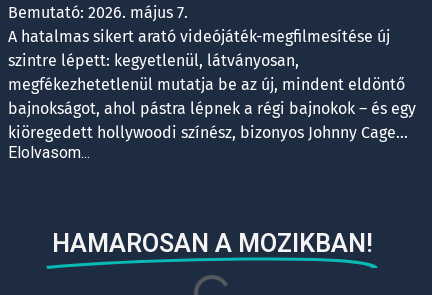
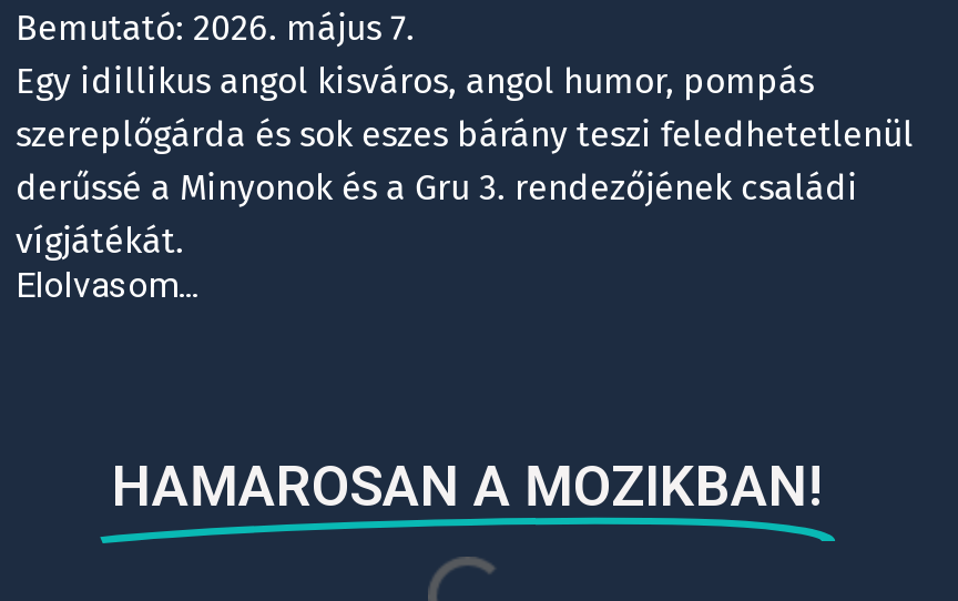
- A hatalmas sikert arató videójáték-megfilmesítése új
- szintre lépett: kegyetlenül, látványosan,
- megfékezhetetlenül mutatja be az új, mindent eldöntő
- bajnokságot, ahol pástra lépnek a régi bajnokok – és egy
- kiöregedett hollywoodi színész, bizonyos Johnny Cage…
+ Egy idillikus angol kisváros, angol humor, pompás
+ szereplőgárda és sok eszes bárány teszi feledhetetlenül
+ derűssé a Minyonok és a Gru 3. rendezőjének családi
+ vígjátékát.
